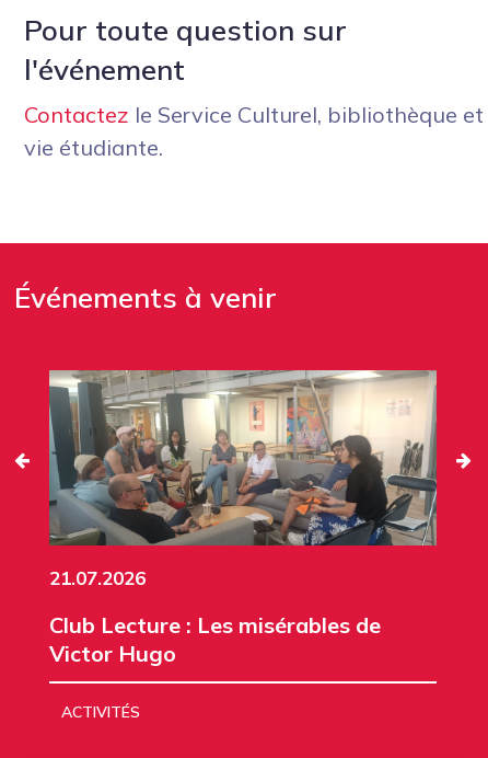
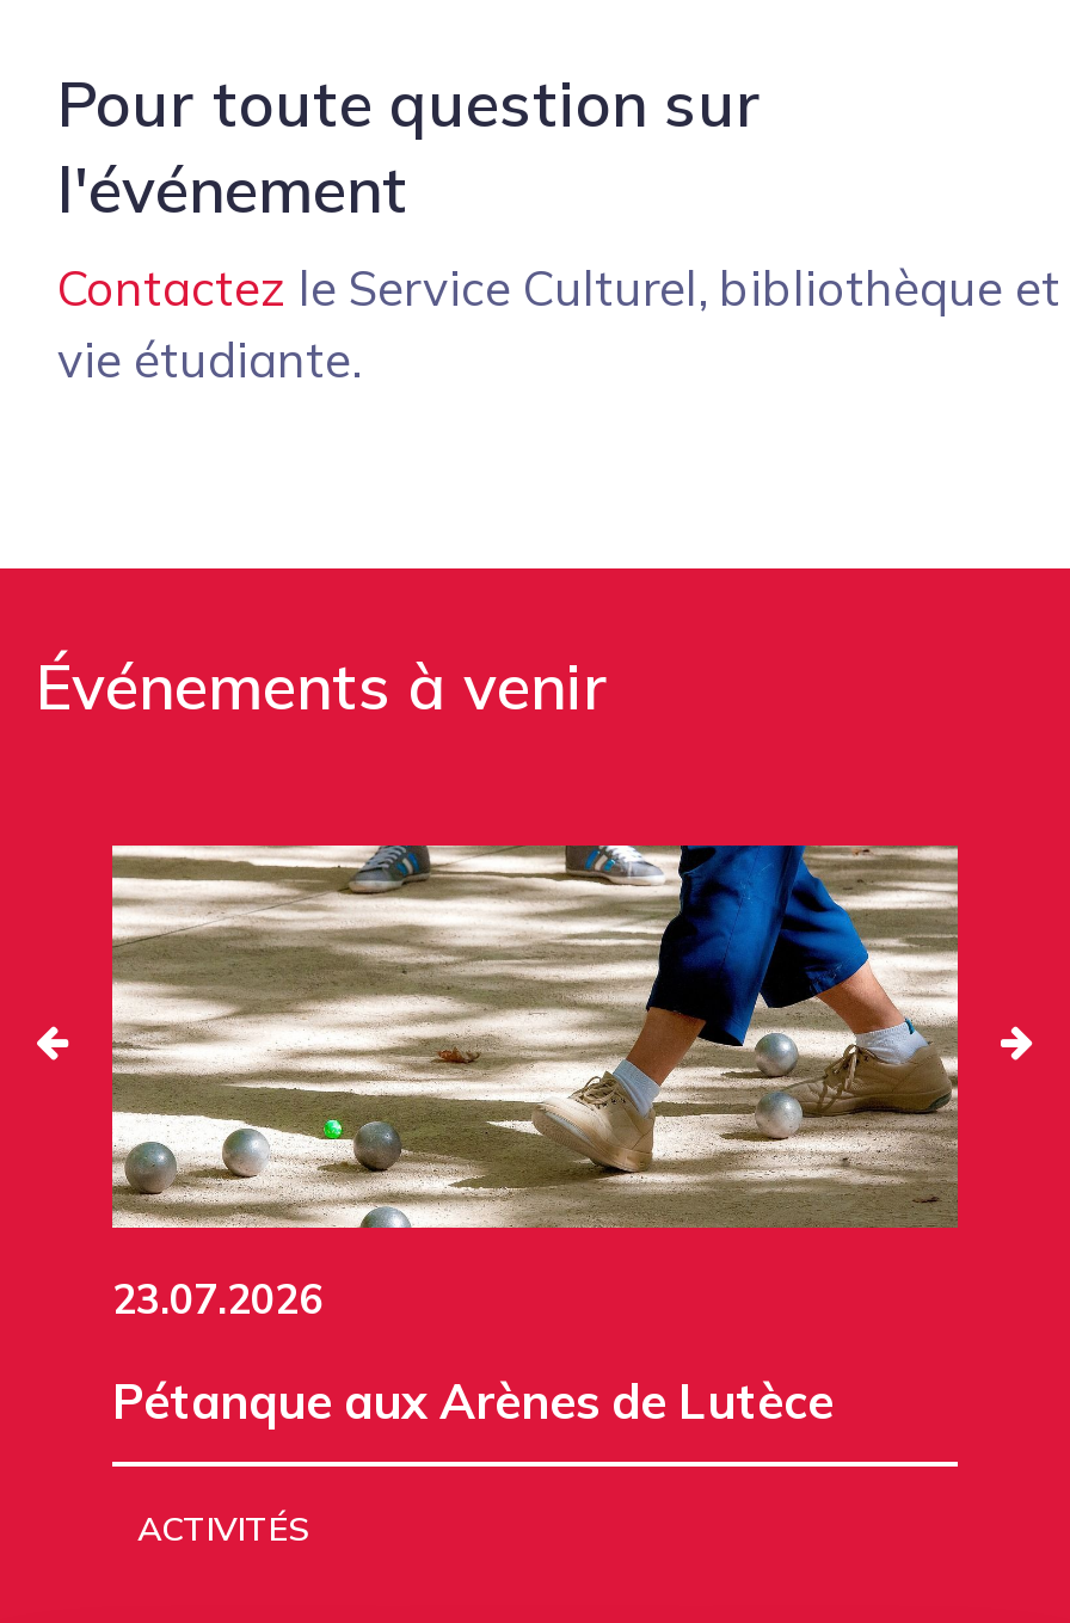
- [image]
- 21.07.2026
+ [image]
+ 23.07.2026

- Club Lecture : Les misérables de
- Victor Hugo
+ Pétanque aux Arènes de Lutèce
